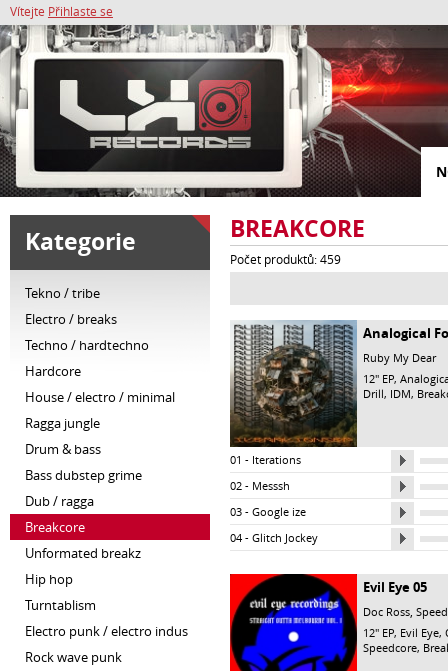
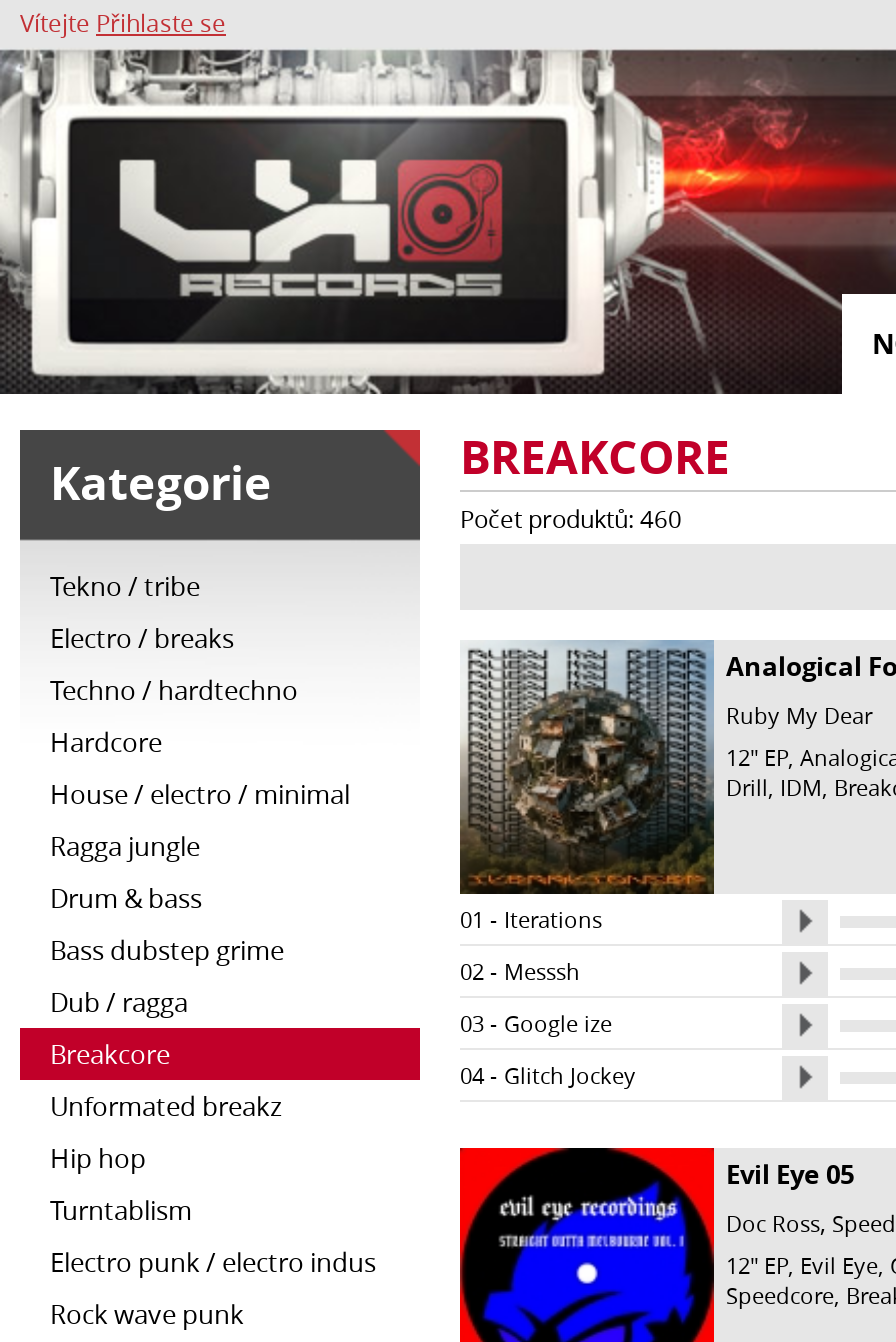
- Počet produktů: 459
+ Počet produktů: 460
